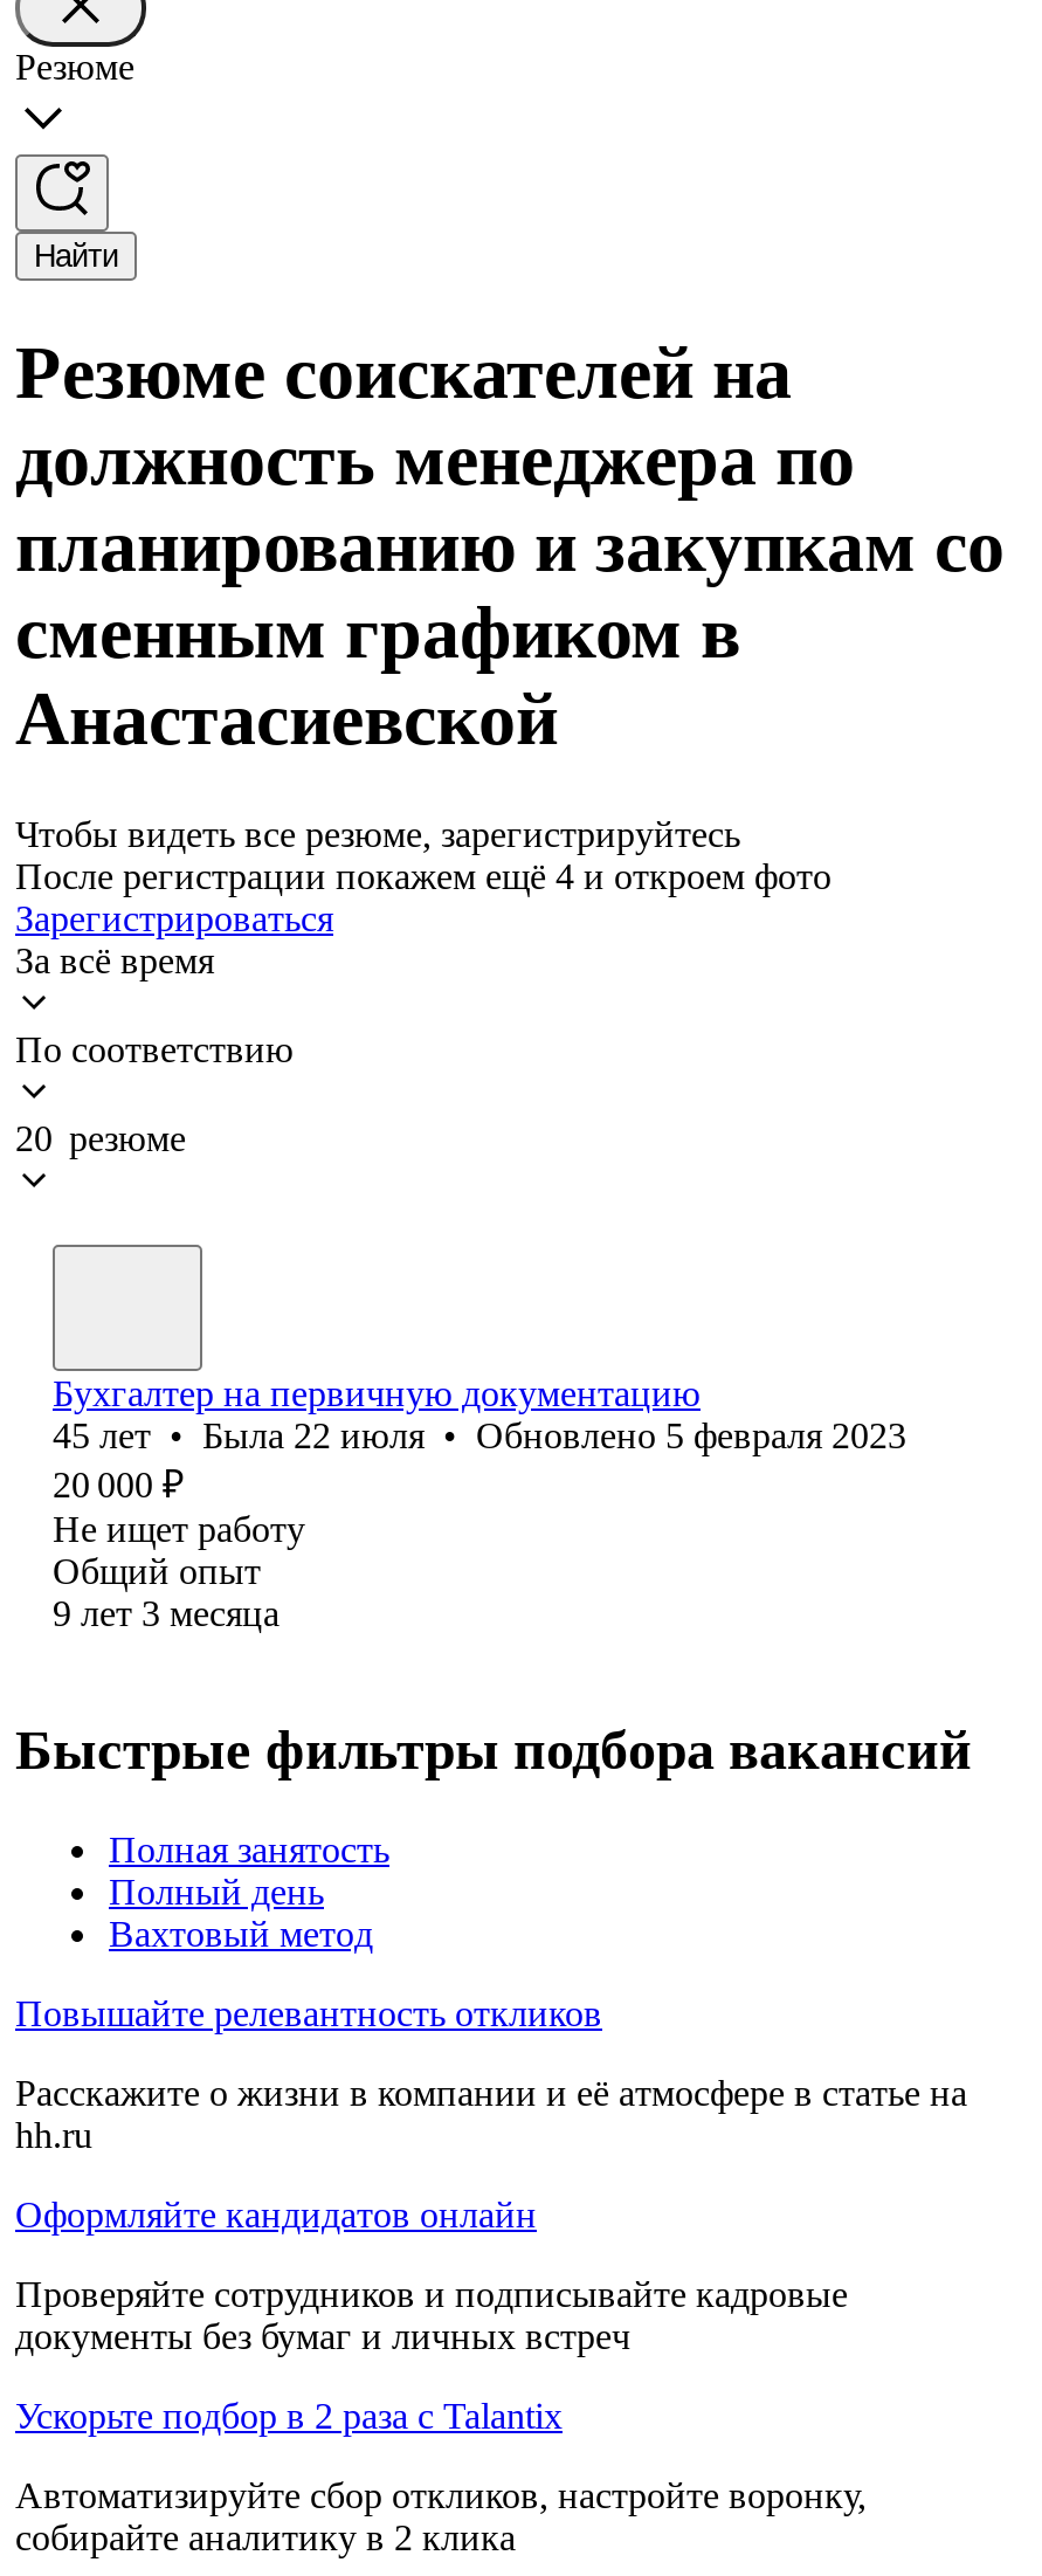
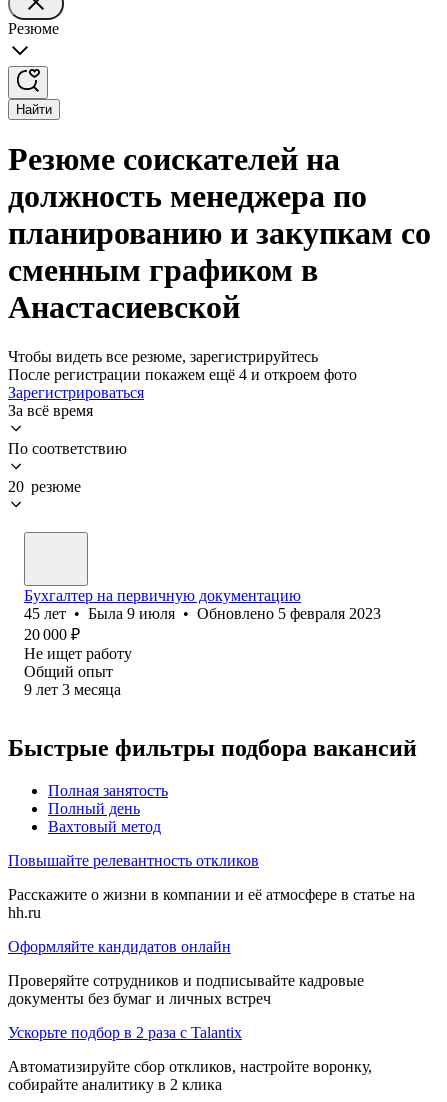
- 45 лет • Была 22 июля • Обновлено 5 февраля 2023
+ 45 лет • Была 9 июля • Обновлено 5 февраля 2023
